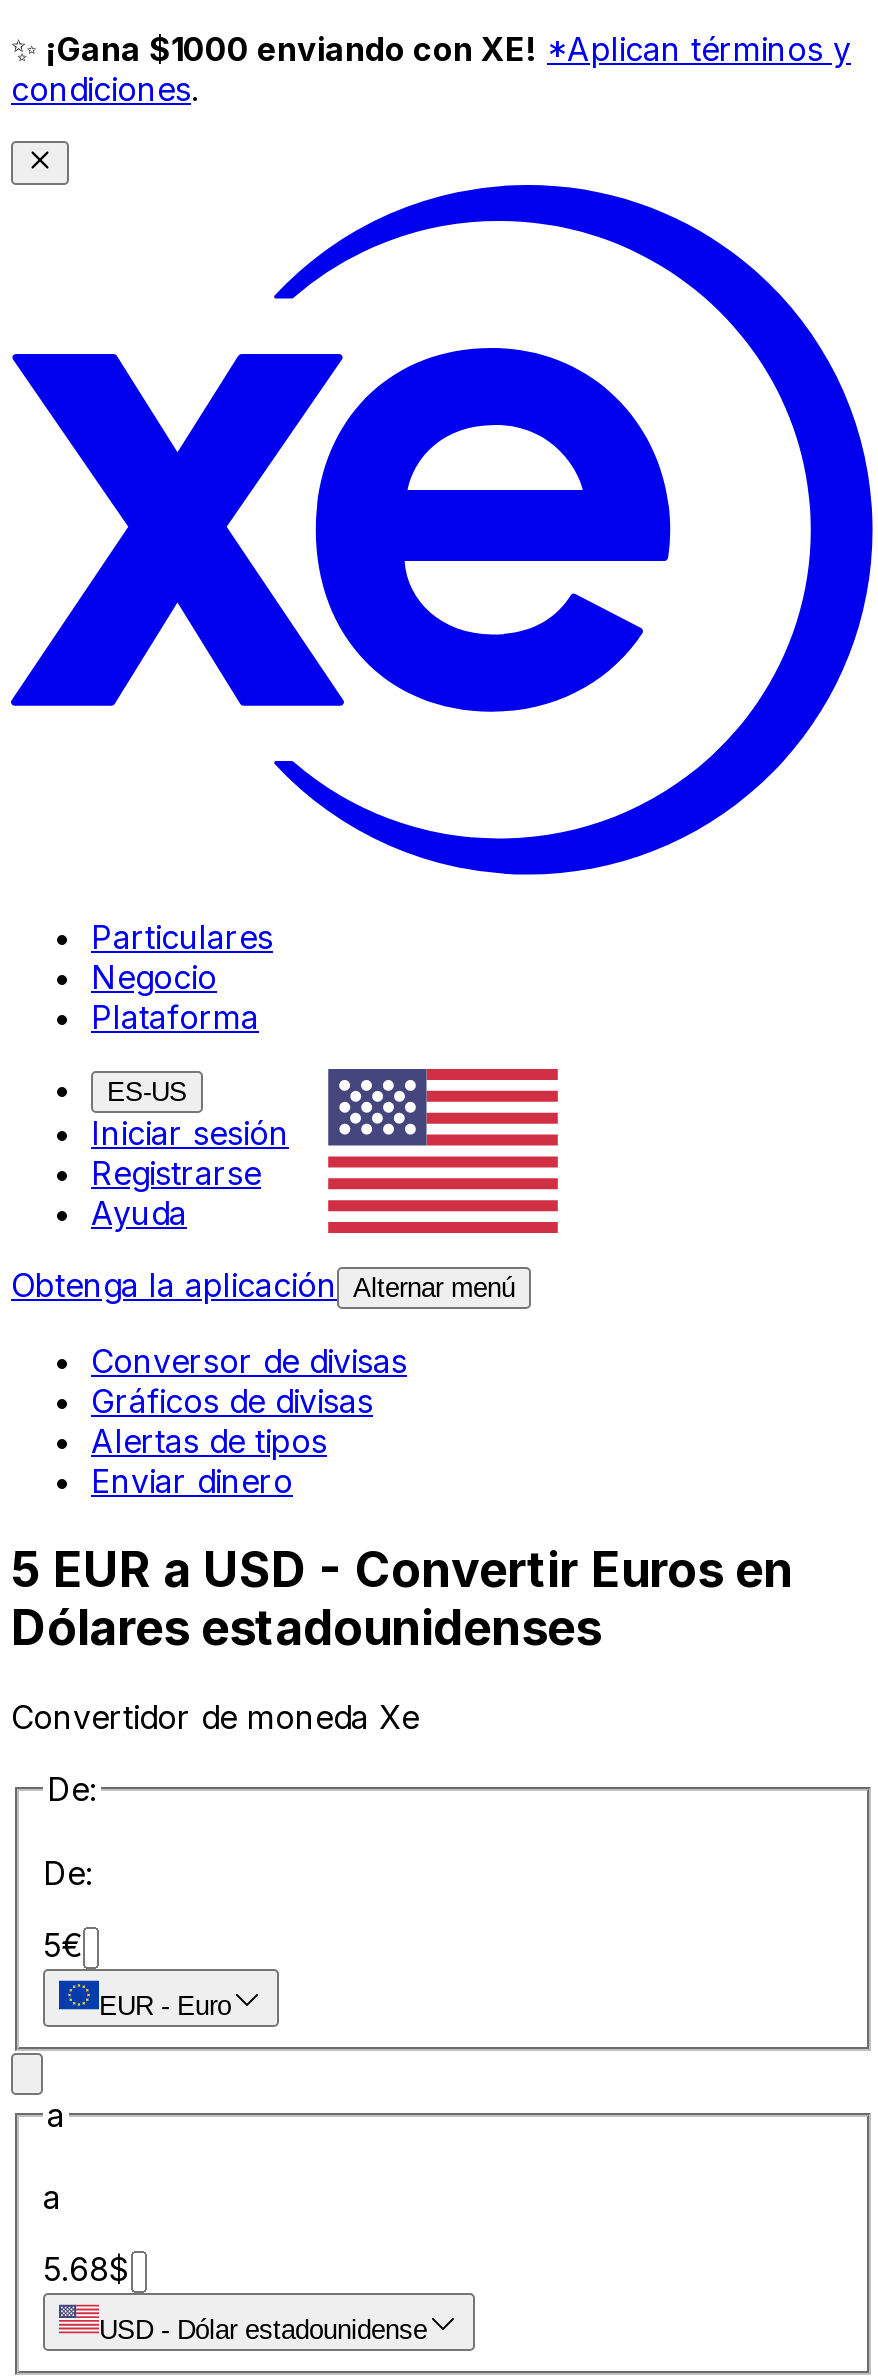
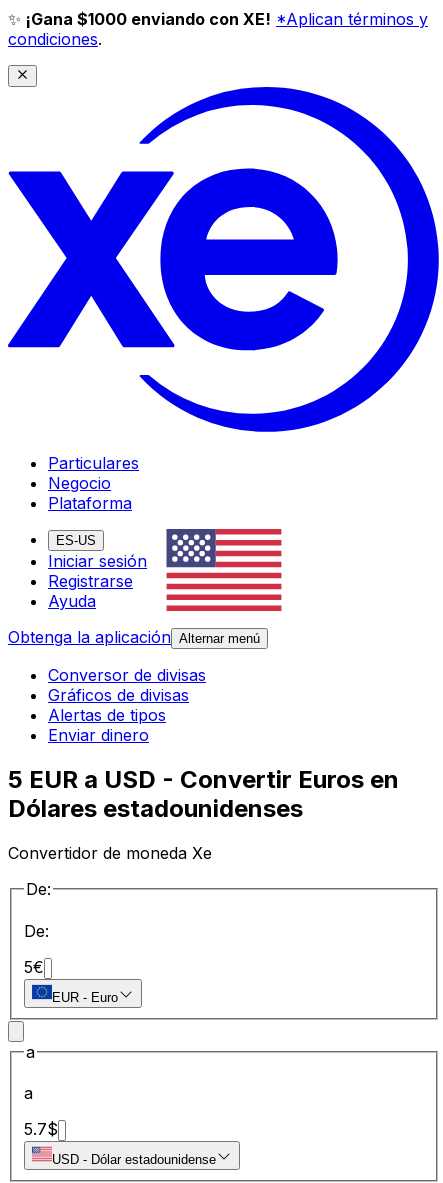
- 5.68$
+ 5.7$
